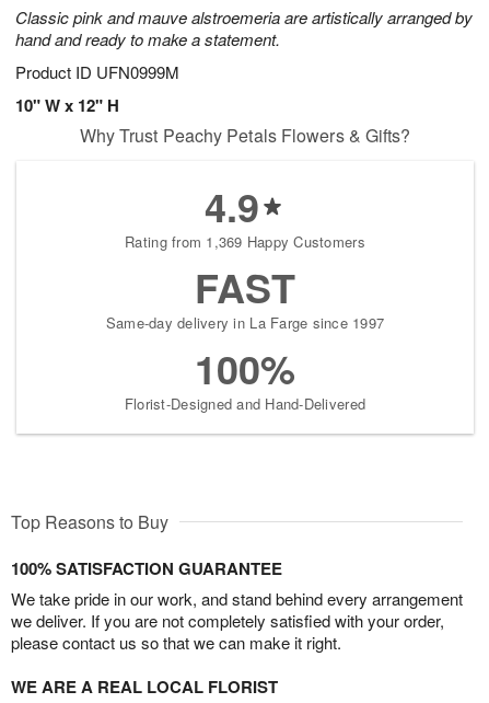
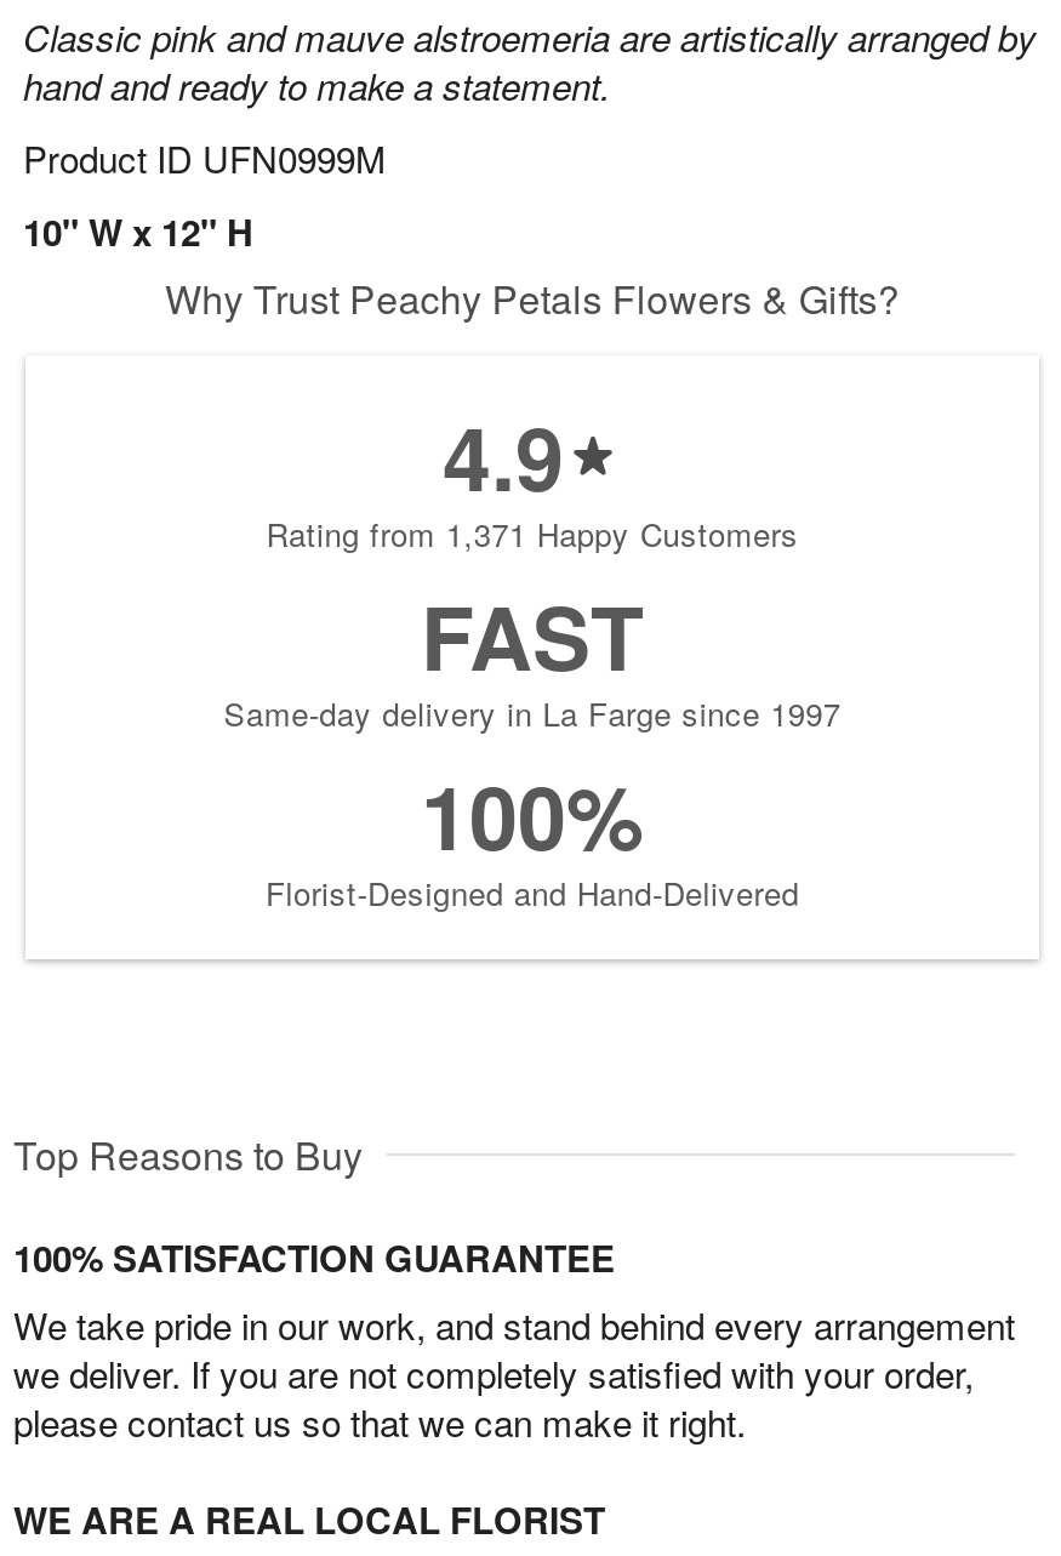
- Rating from 1,369 Happy Customers
+ Rating from 1,371 Happy Customers
